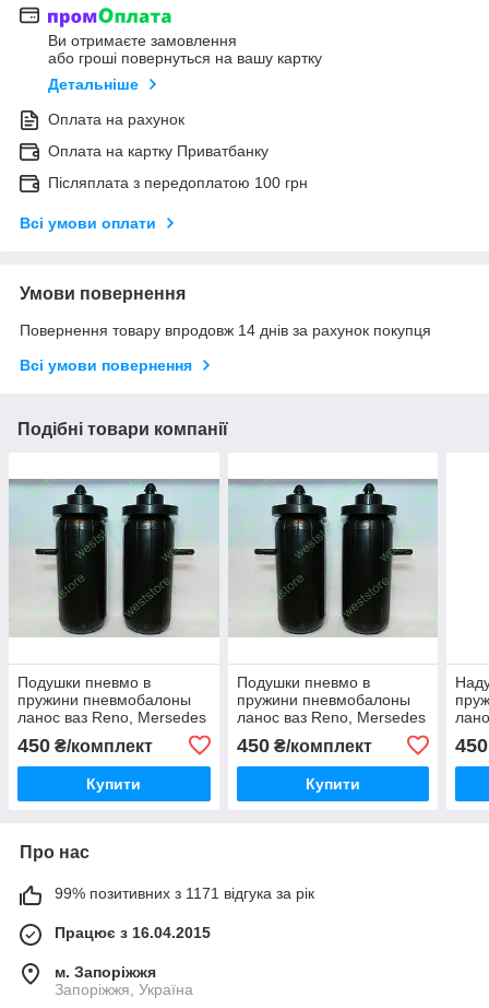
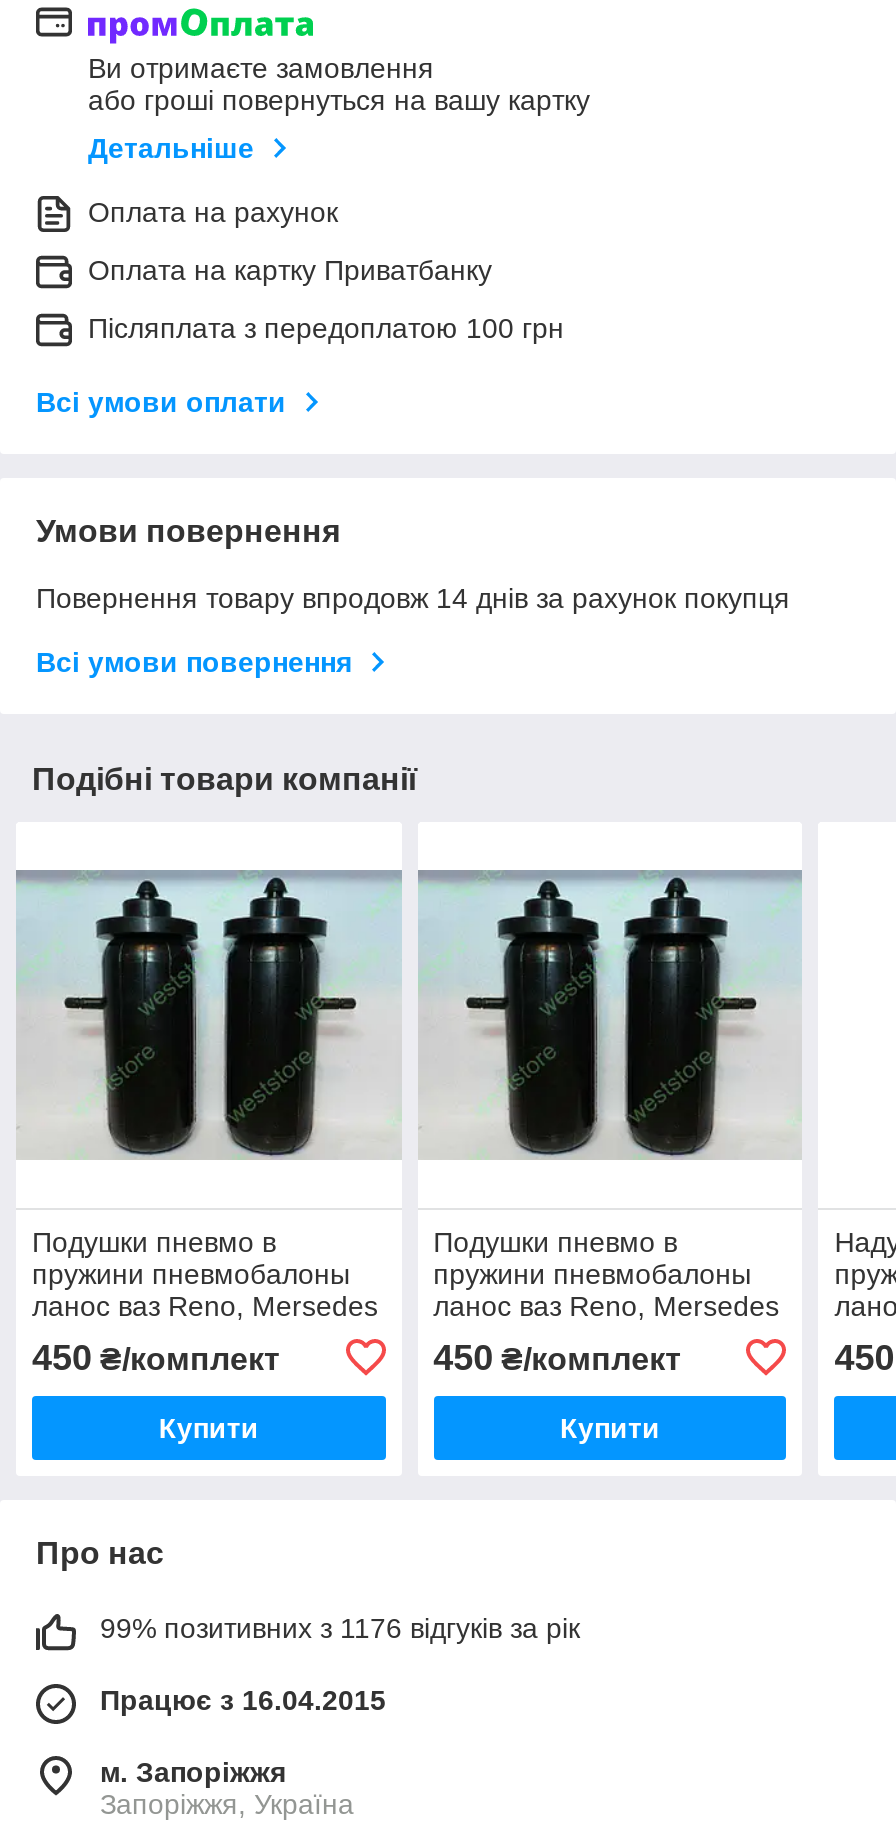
- 99% позитивних з 1171 відгука за рік
+ 99% позитивних з 1176 відгуків за рік
